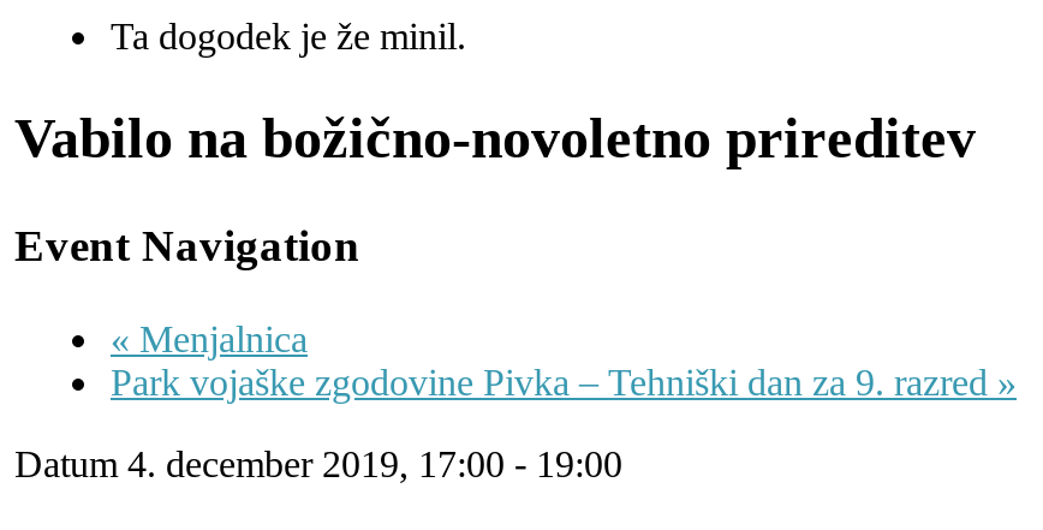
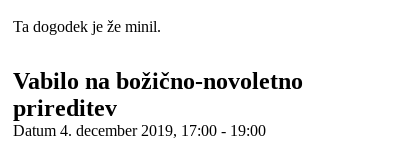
- Vabilo na božično-novoletno prireditev
- Event Navigation
- «Menjalnica
- Park vojaške zgodovine Pivka – Tehniški dan za 9. razred»
+ Vabilo na božično-novoletno
+ prireditev
